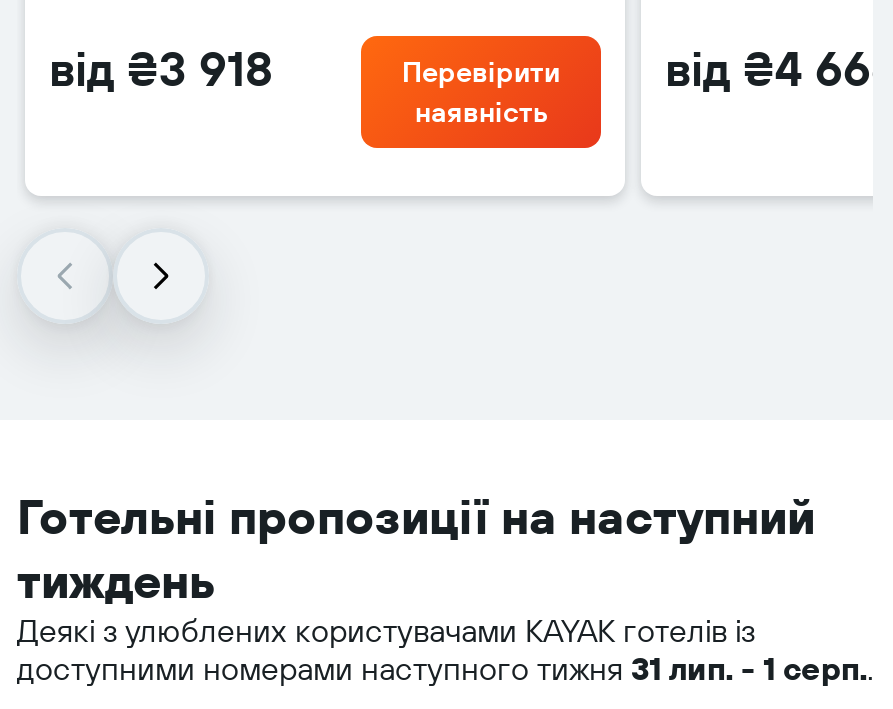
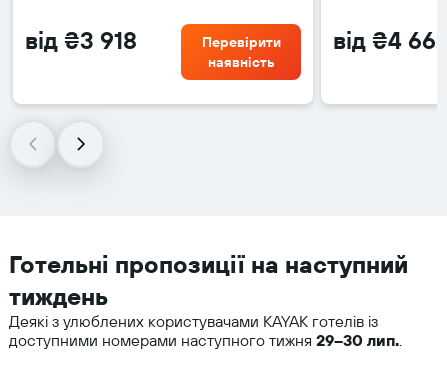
- доступними номерами наступного тижня 31 лип. - 1 серп..
+ доступними номерами наступного тижня 29–30 лип..
